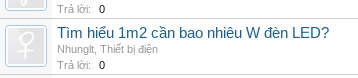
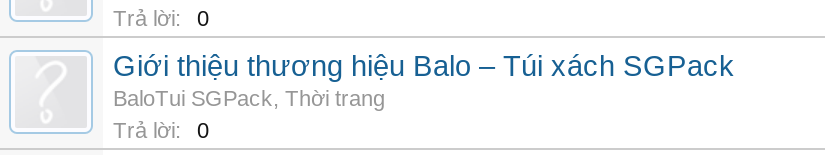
- Tìm hiểu 1m2 cần bao nhiêu W đèn LED?
- Nhunglt, Thiết bị điện
+ Giới thiệu thương hiệu Balo – Túi xách SGPack
+ BaloTui SGPack, Thời trang
